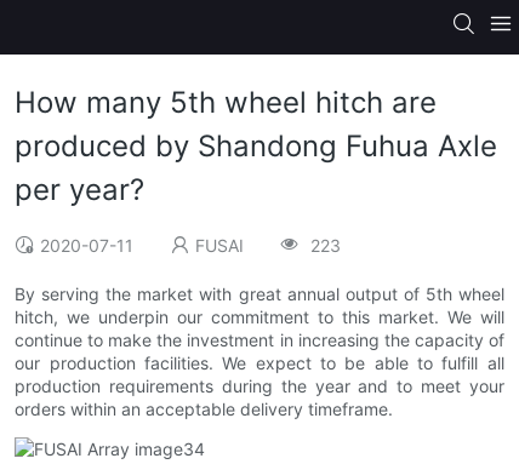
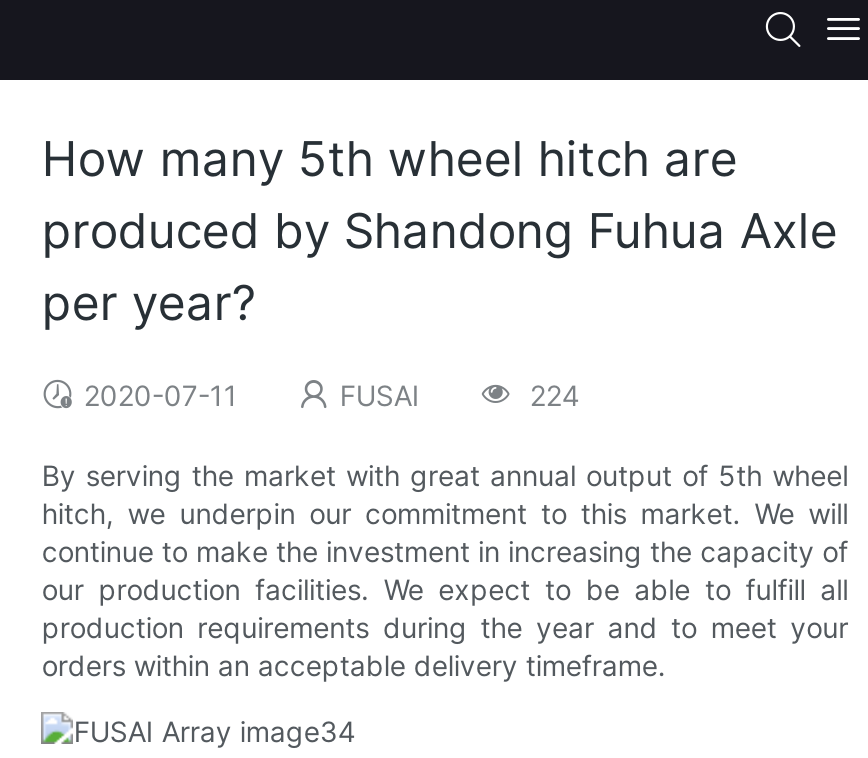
- 223
+ 224
